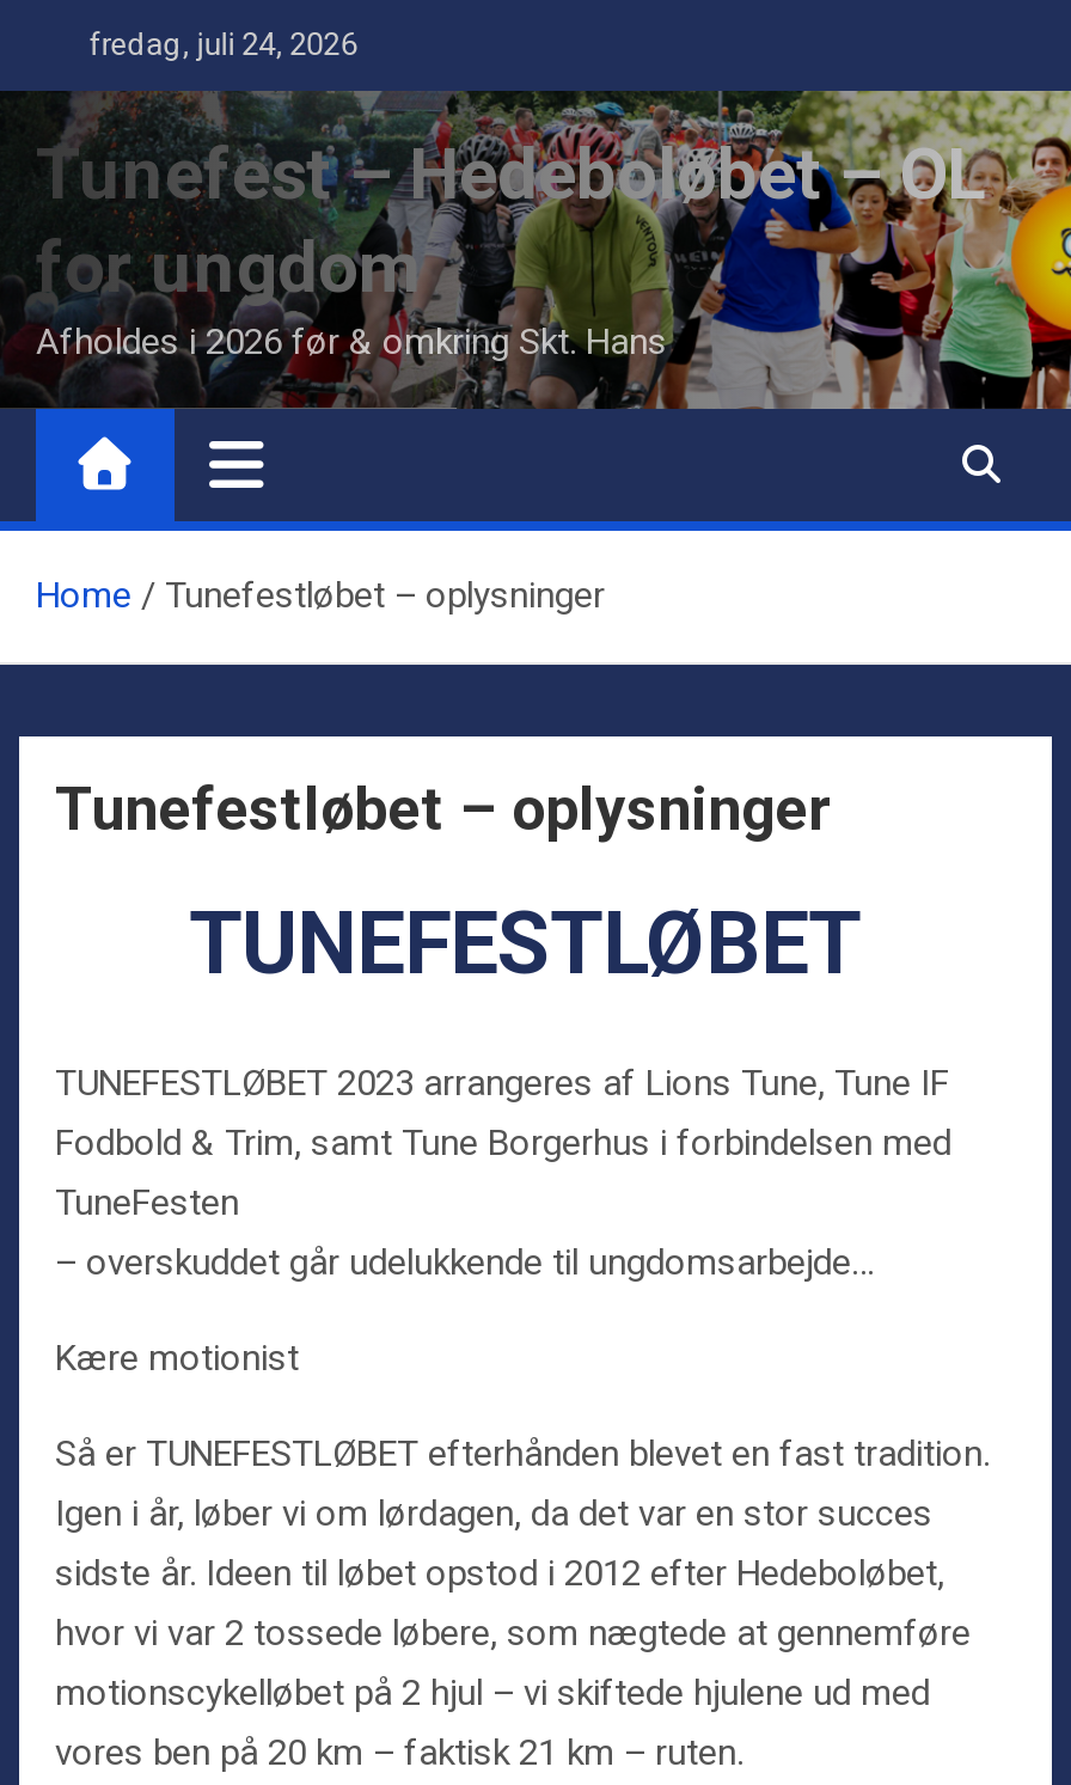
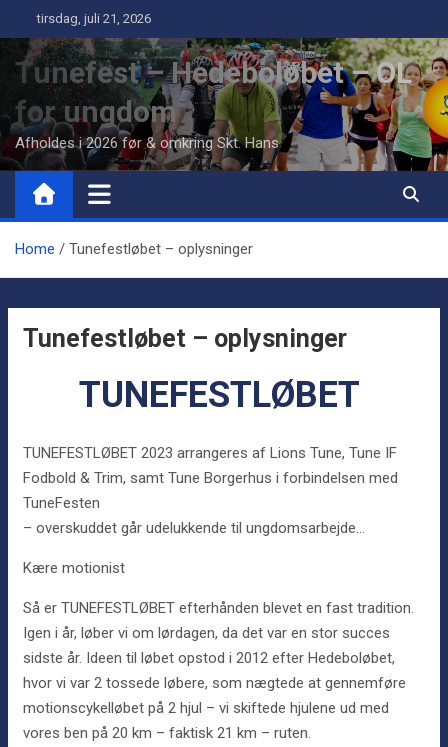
- fredag, juli 24, 2026
+ tirsdag, juli 21, 2026
